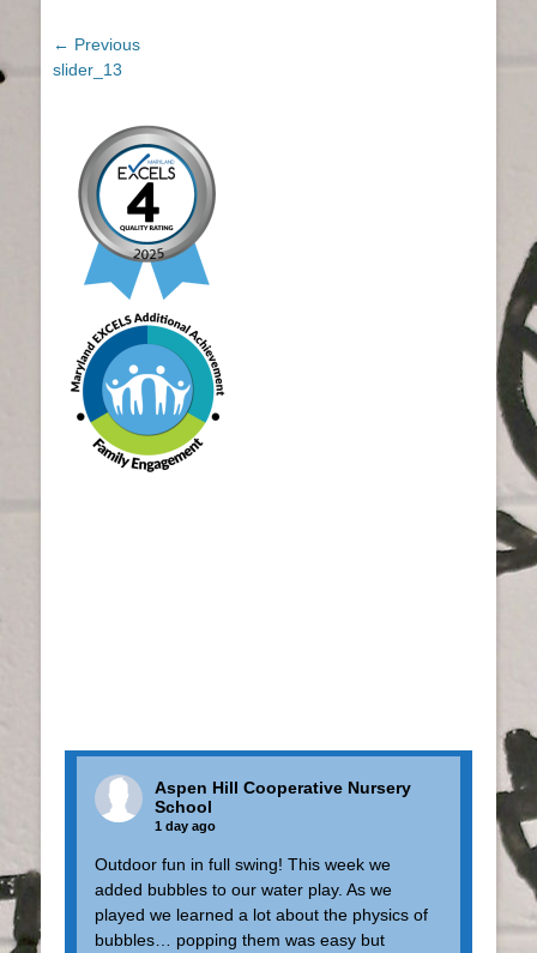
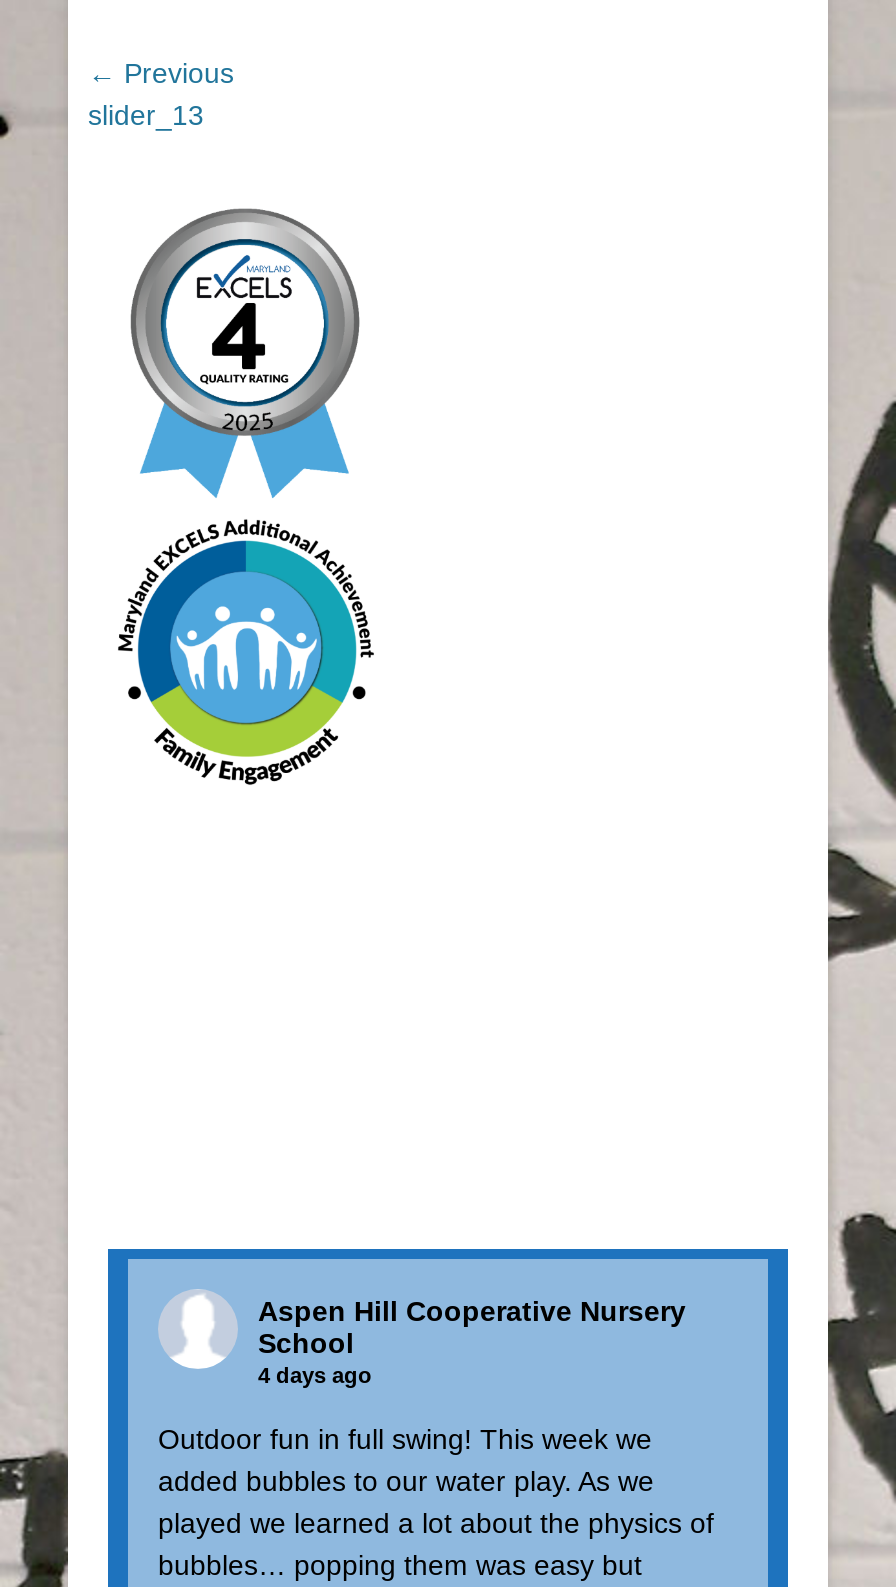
- 1 day ago
+ 4 days ago
